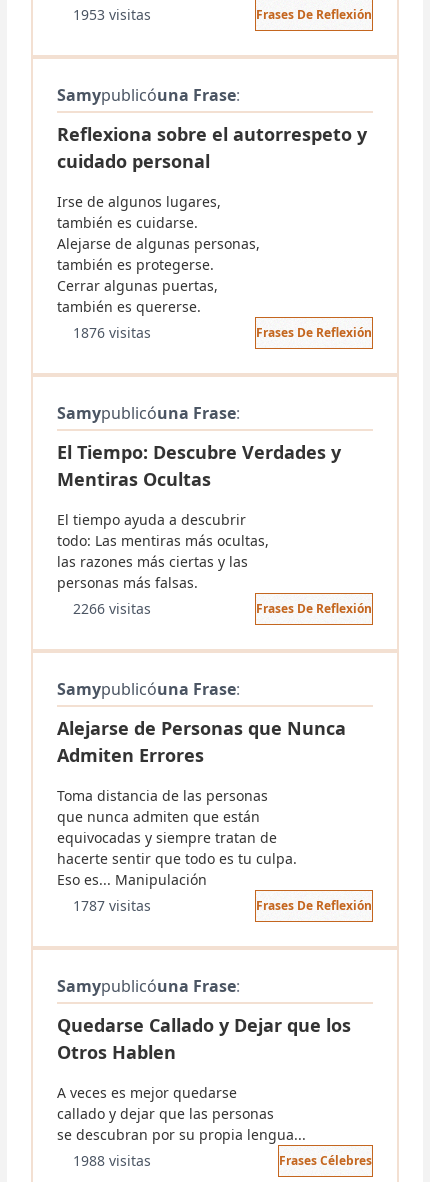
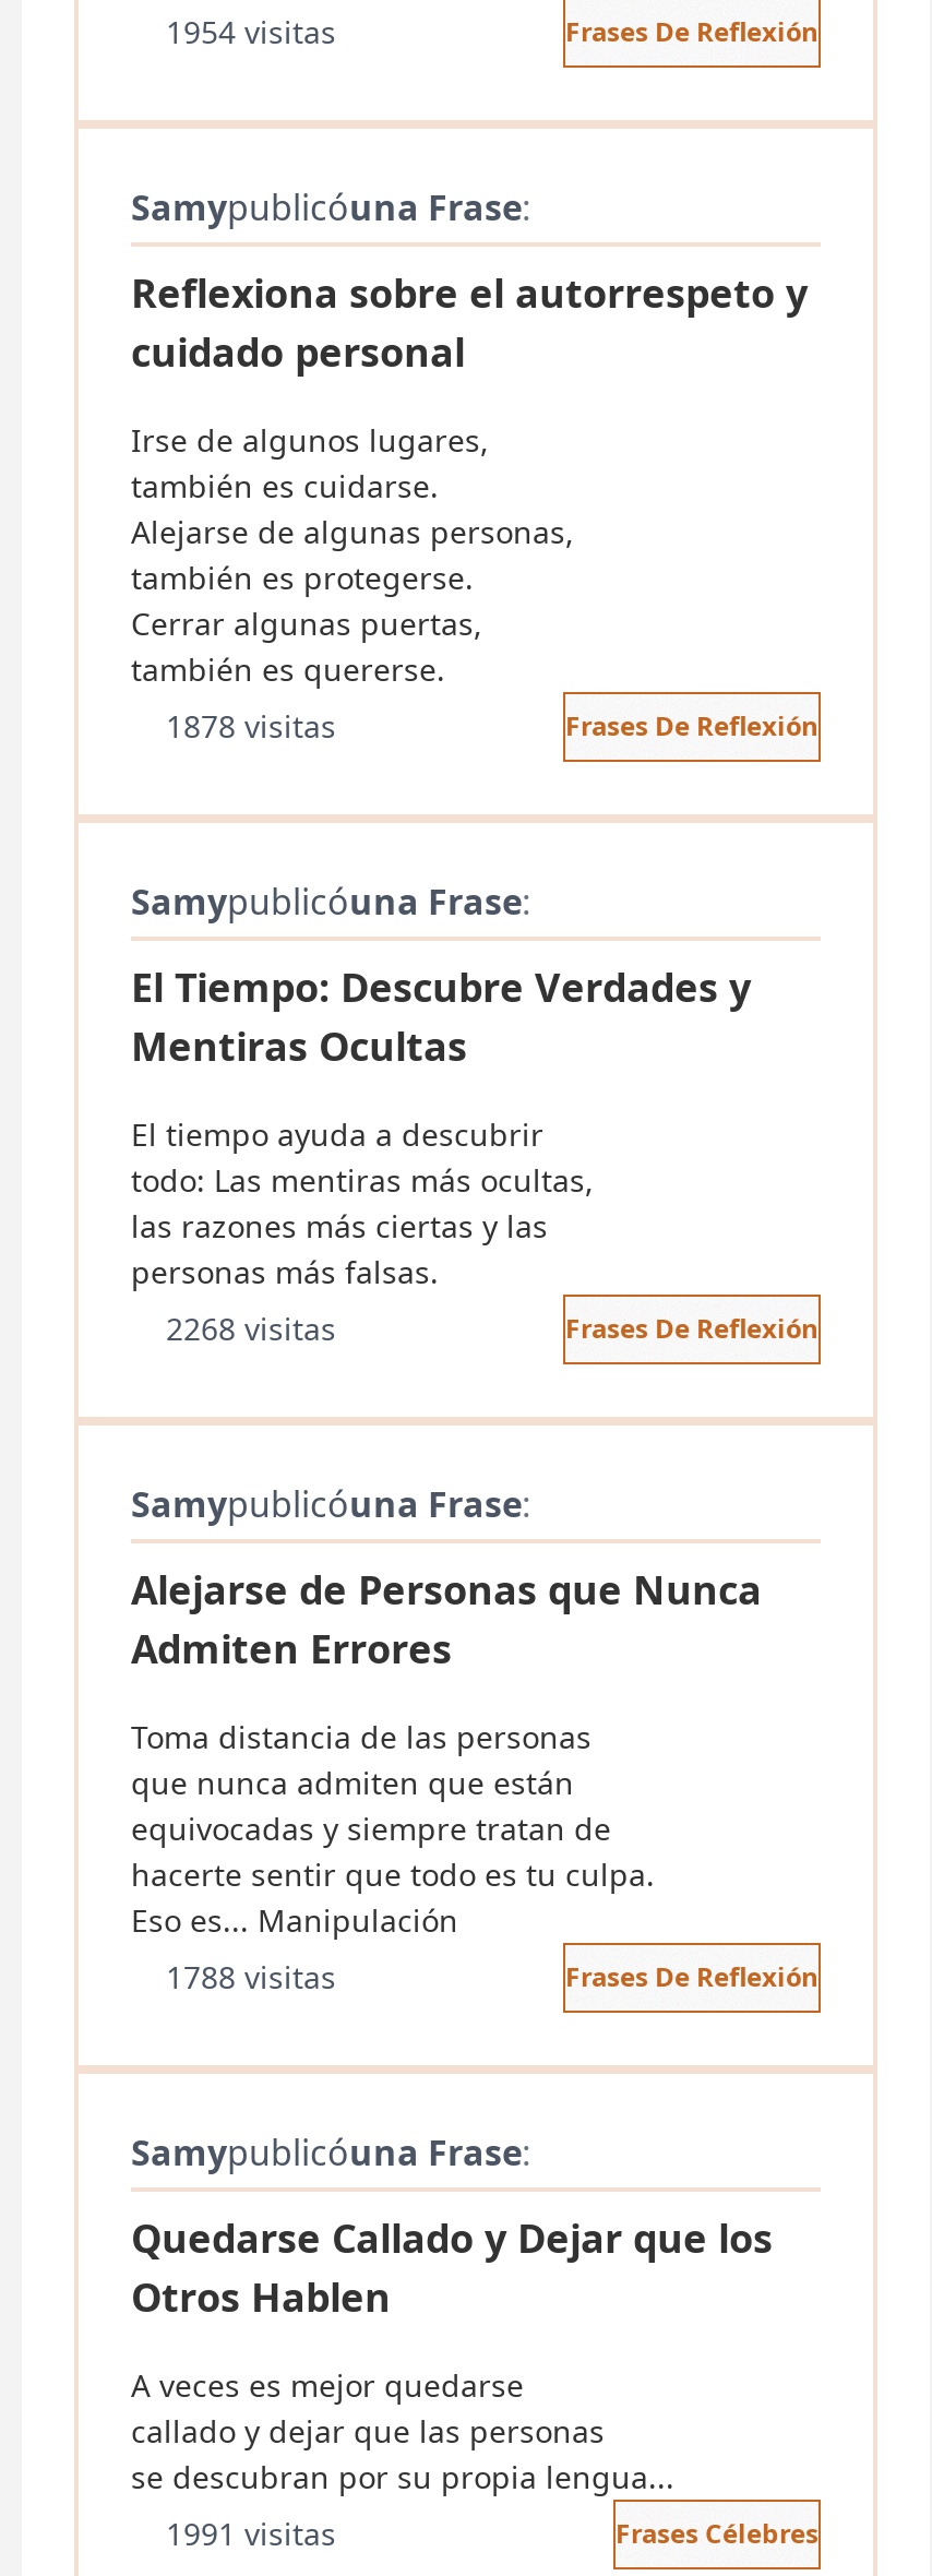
- 1953 visitas
+ 1954 visitas

- 1876 visitas
+ 1878 visitas

- 2266 visitas
+ 2268 visitas

- 1787 visitas
+ 1788 visitas

- 1988 visitas
+ 1991 visitas
